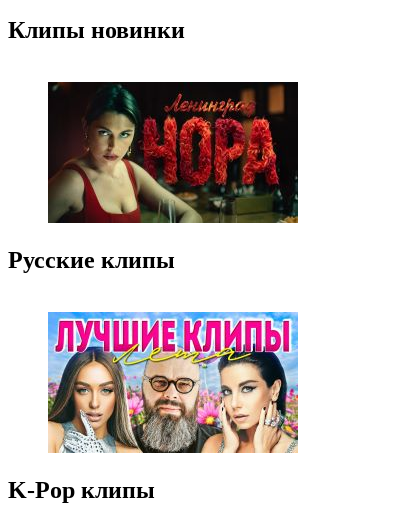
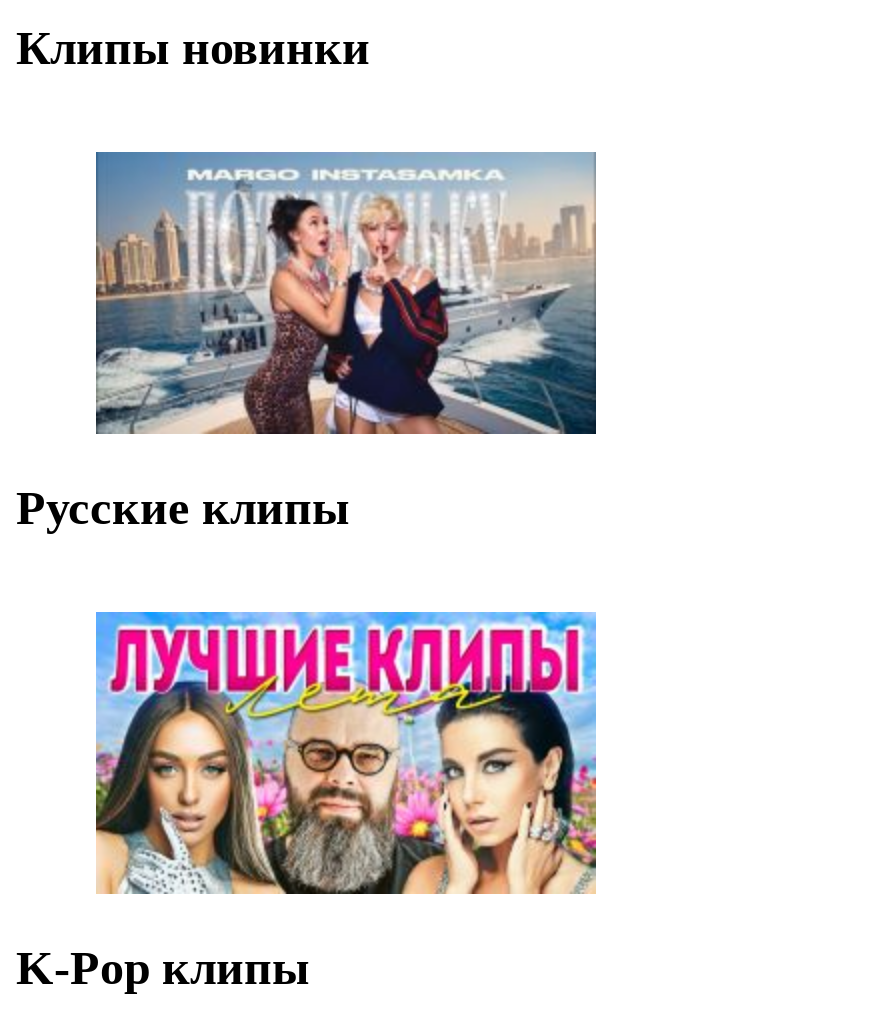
- [image]
+ [image]
